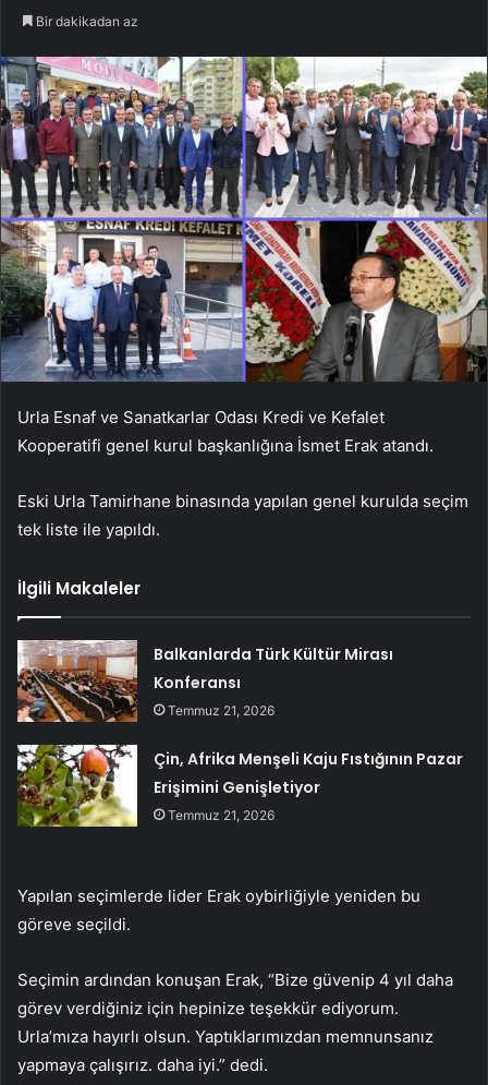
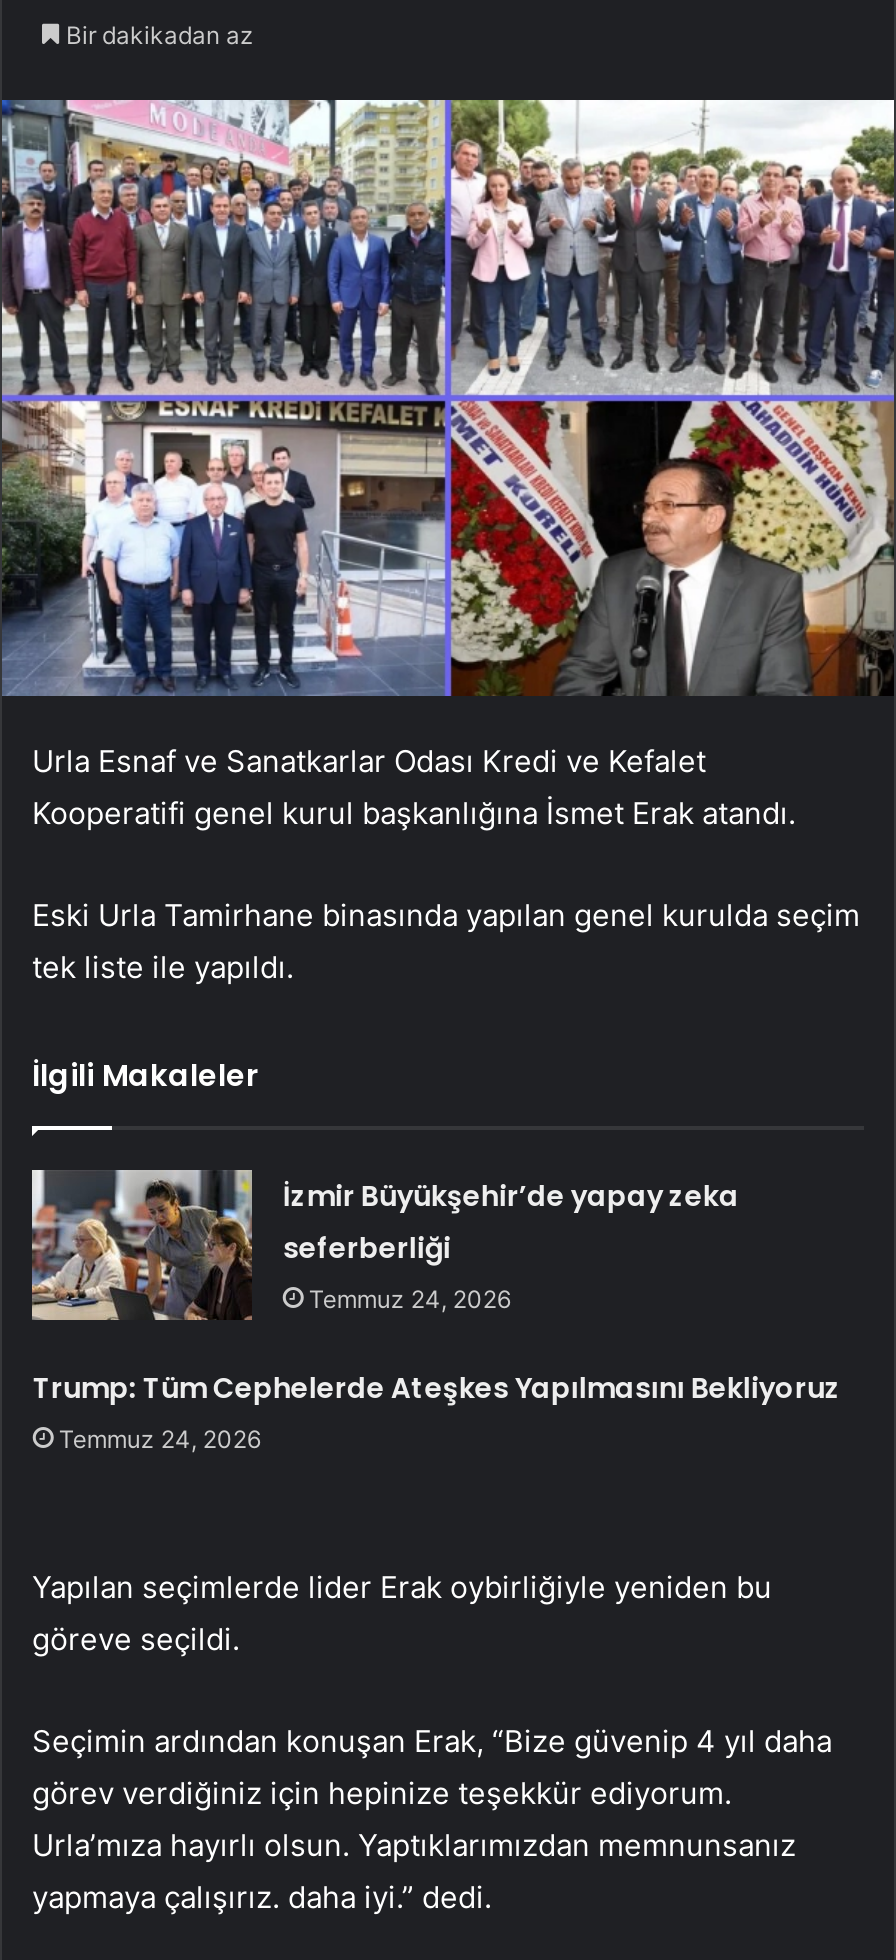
- [image]
- Balkanlarda Türk Kültür Mirası
- Konferansı
- Temmuz 21, 2026
+ [image]
+ İzmir Büyükşehir’de yapay zeka
+ seferberliği
+ Temmuz 24, 2026

- Çin, Afrika Menşeli Kaju Fıstığının Pazar
- Erişimini Genişletiyor
- Temmuz 21, 2026
+ Trump: Tüm Cephelerde Ateşkes Yapılmasını Bekliyoruz
+ Temmuz 24, 2026
